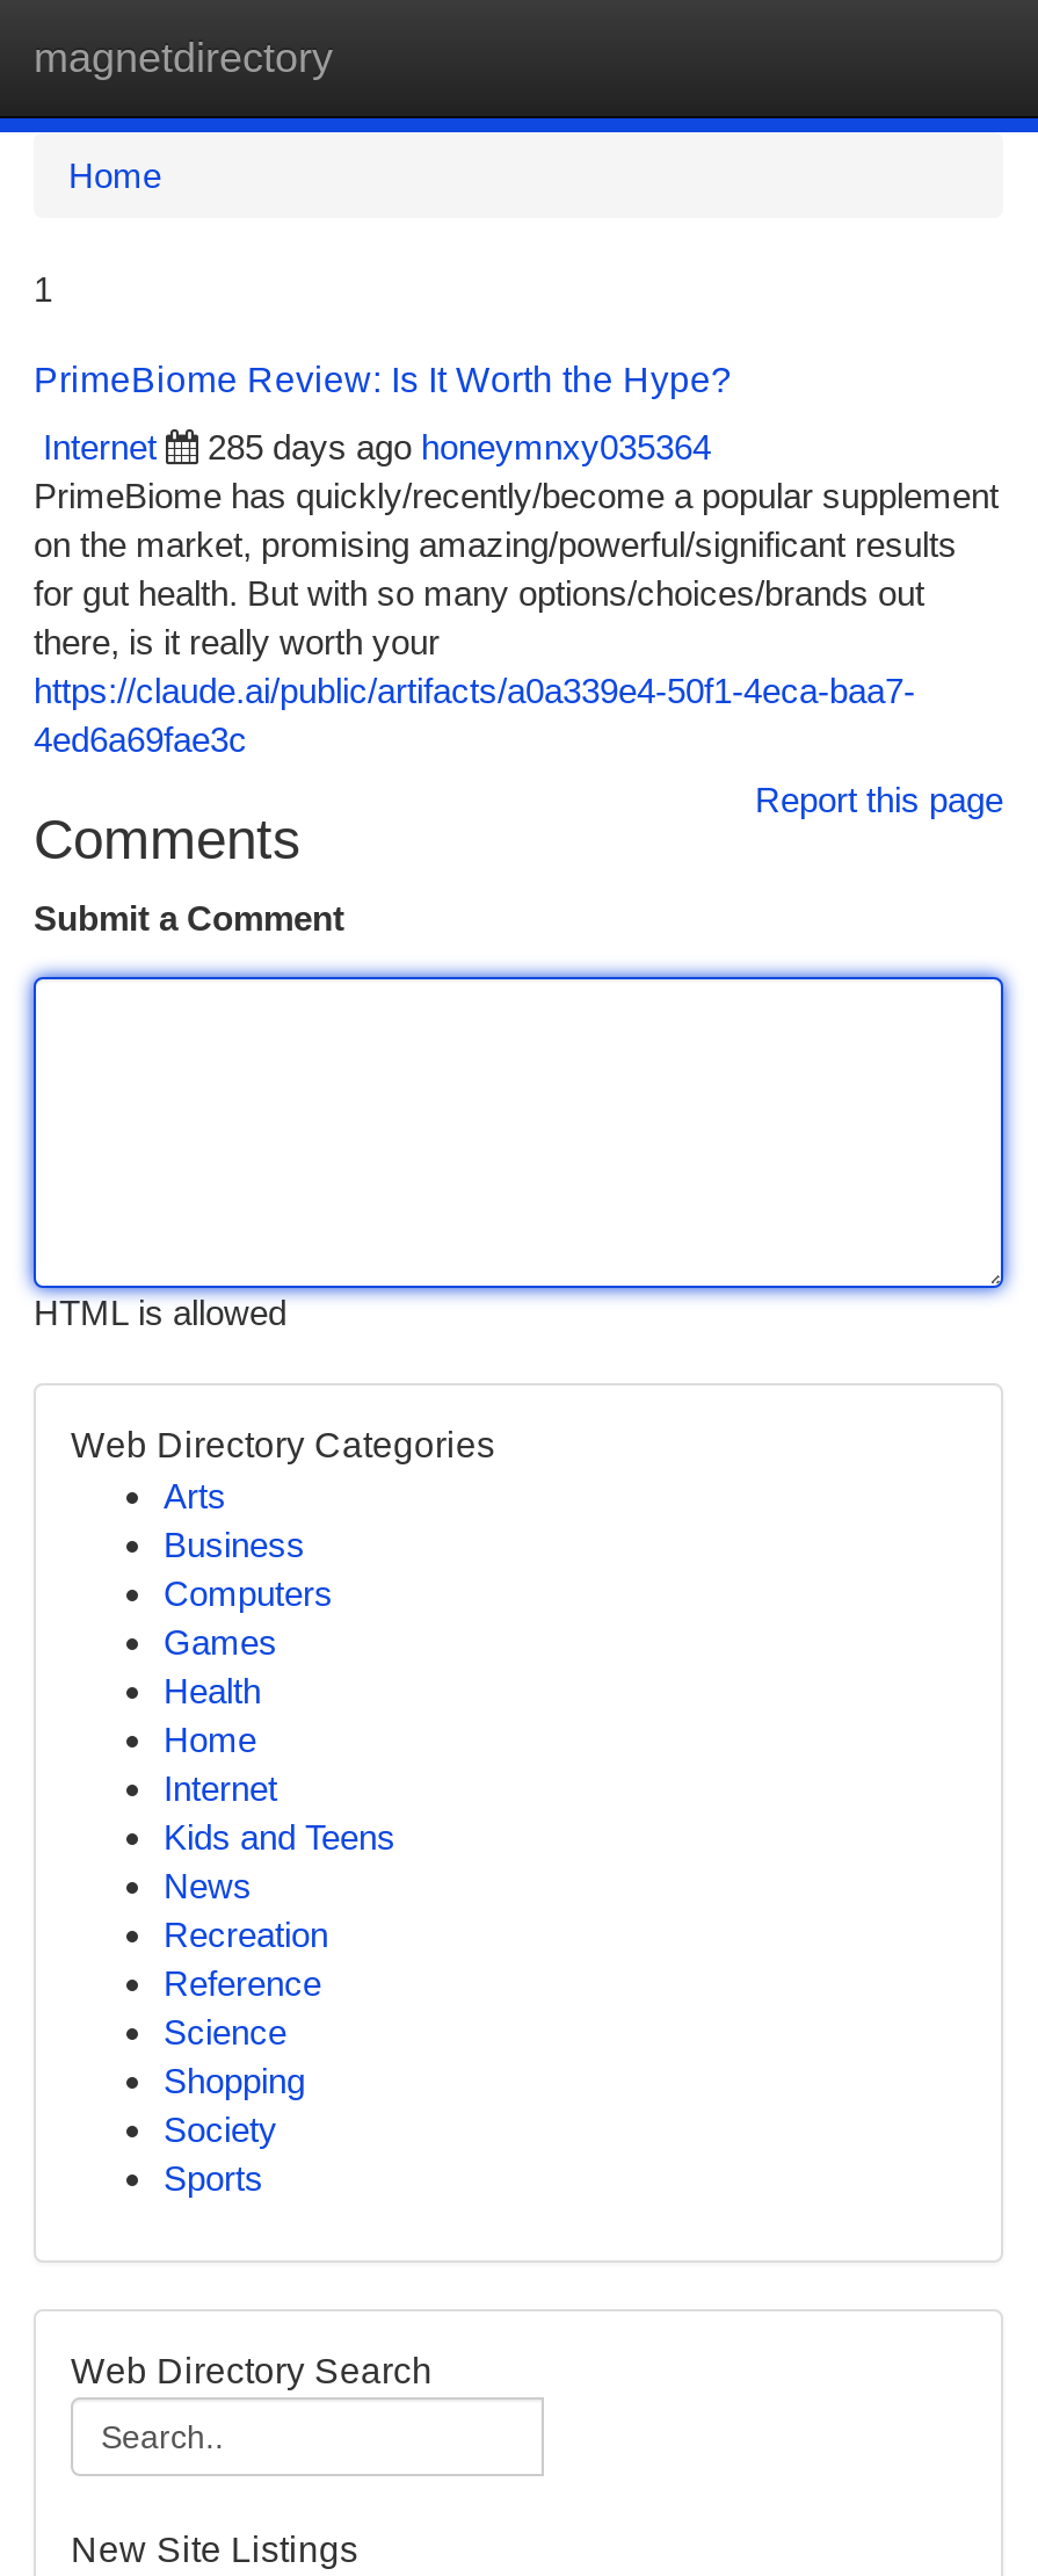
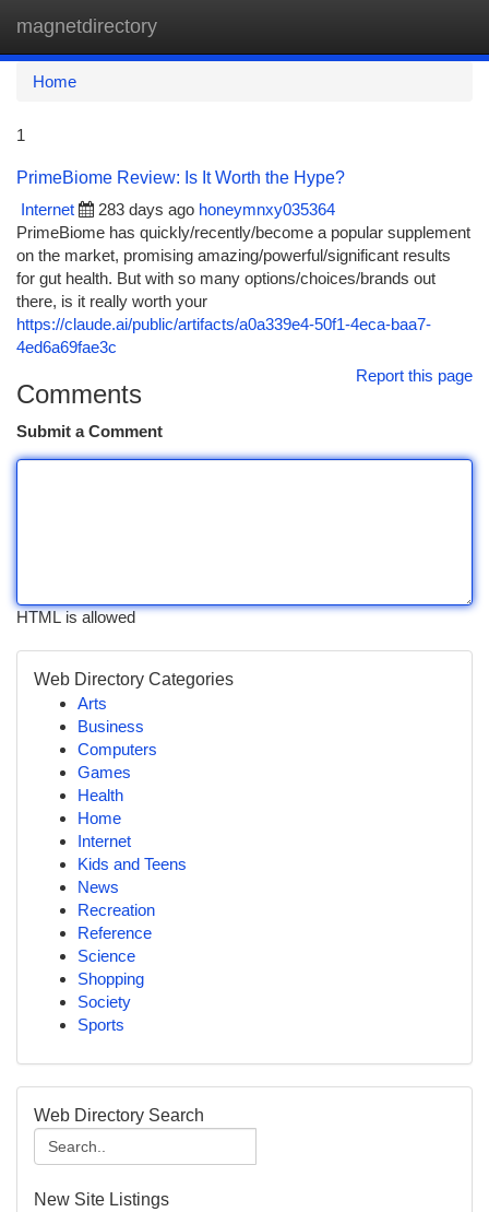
- 285 days ago honeymnxy035364
+ 283 days ago honeymnxy035364
